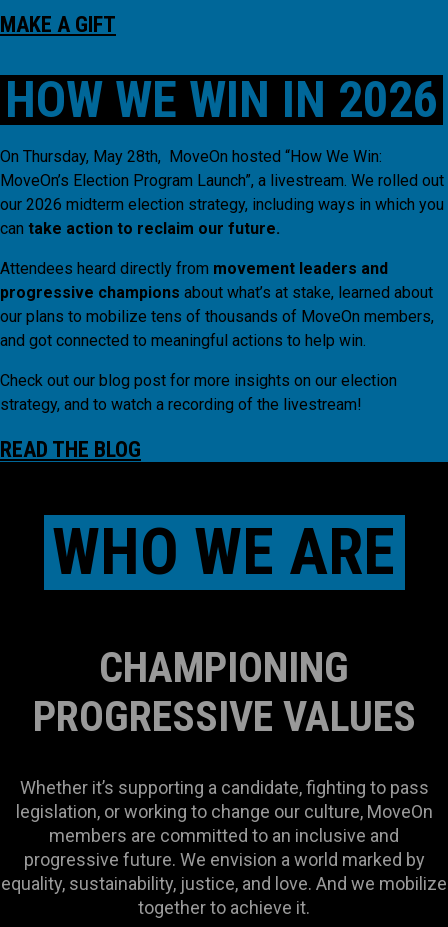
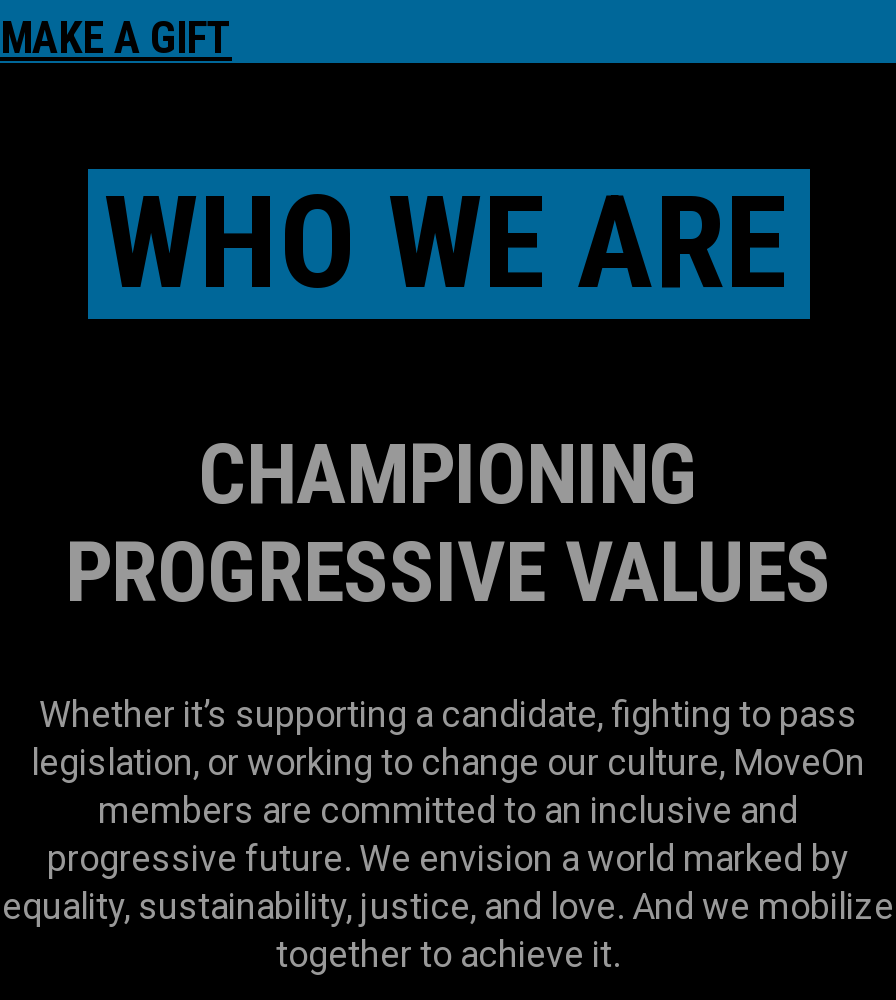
- HOW WE WIN IN 2026
- On Thursday, May 28th, MoveOn hosted “How We Win:
- MoveOn’s Election Program Launch”, a livestream. We rolled out
- our 2026 midterm election strategy, including ways in which you
- can take action to reclaim our future.
- Attendees heard directly from movement leaders and
- progressive champions about what’s at stake, learned about
- our plans to mobilize tens of thousands of MoveOn members,
- and got connected to meaningful actions to help win.
- Check out our blog post for more insights on our election
- strategy, and to watch a recording of the livestream!
- READ THE BLOG
